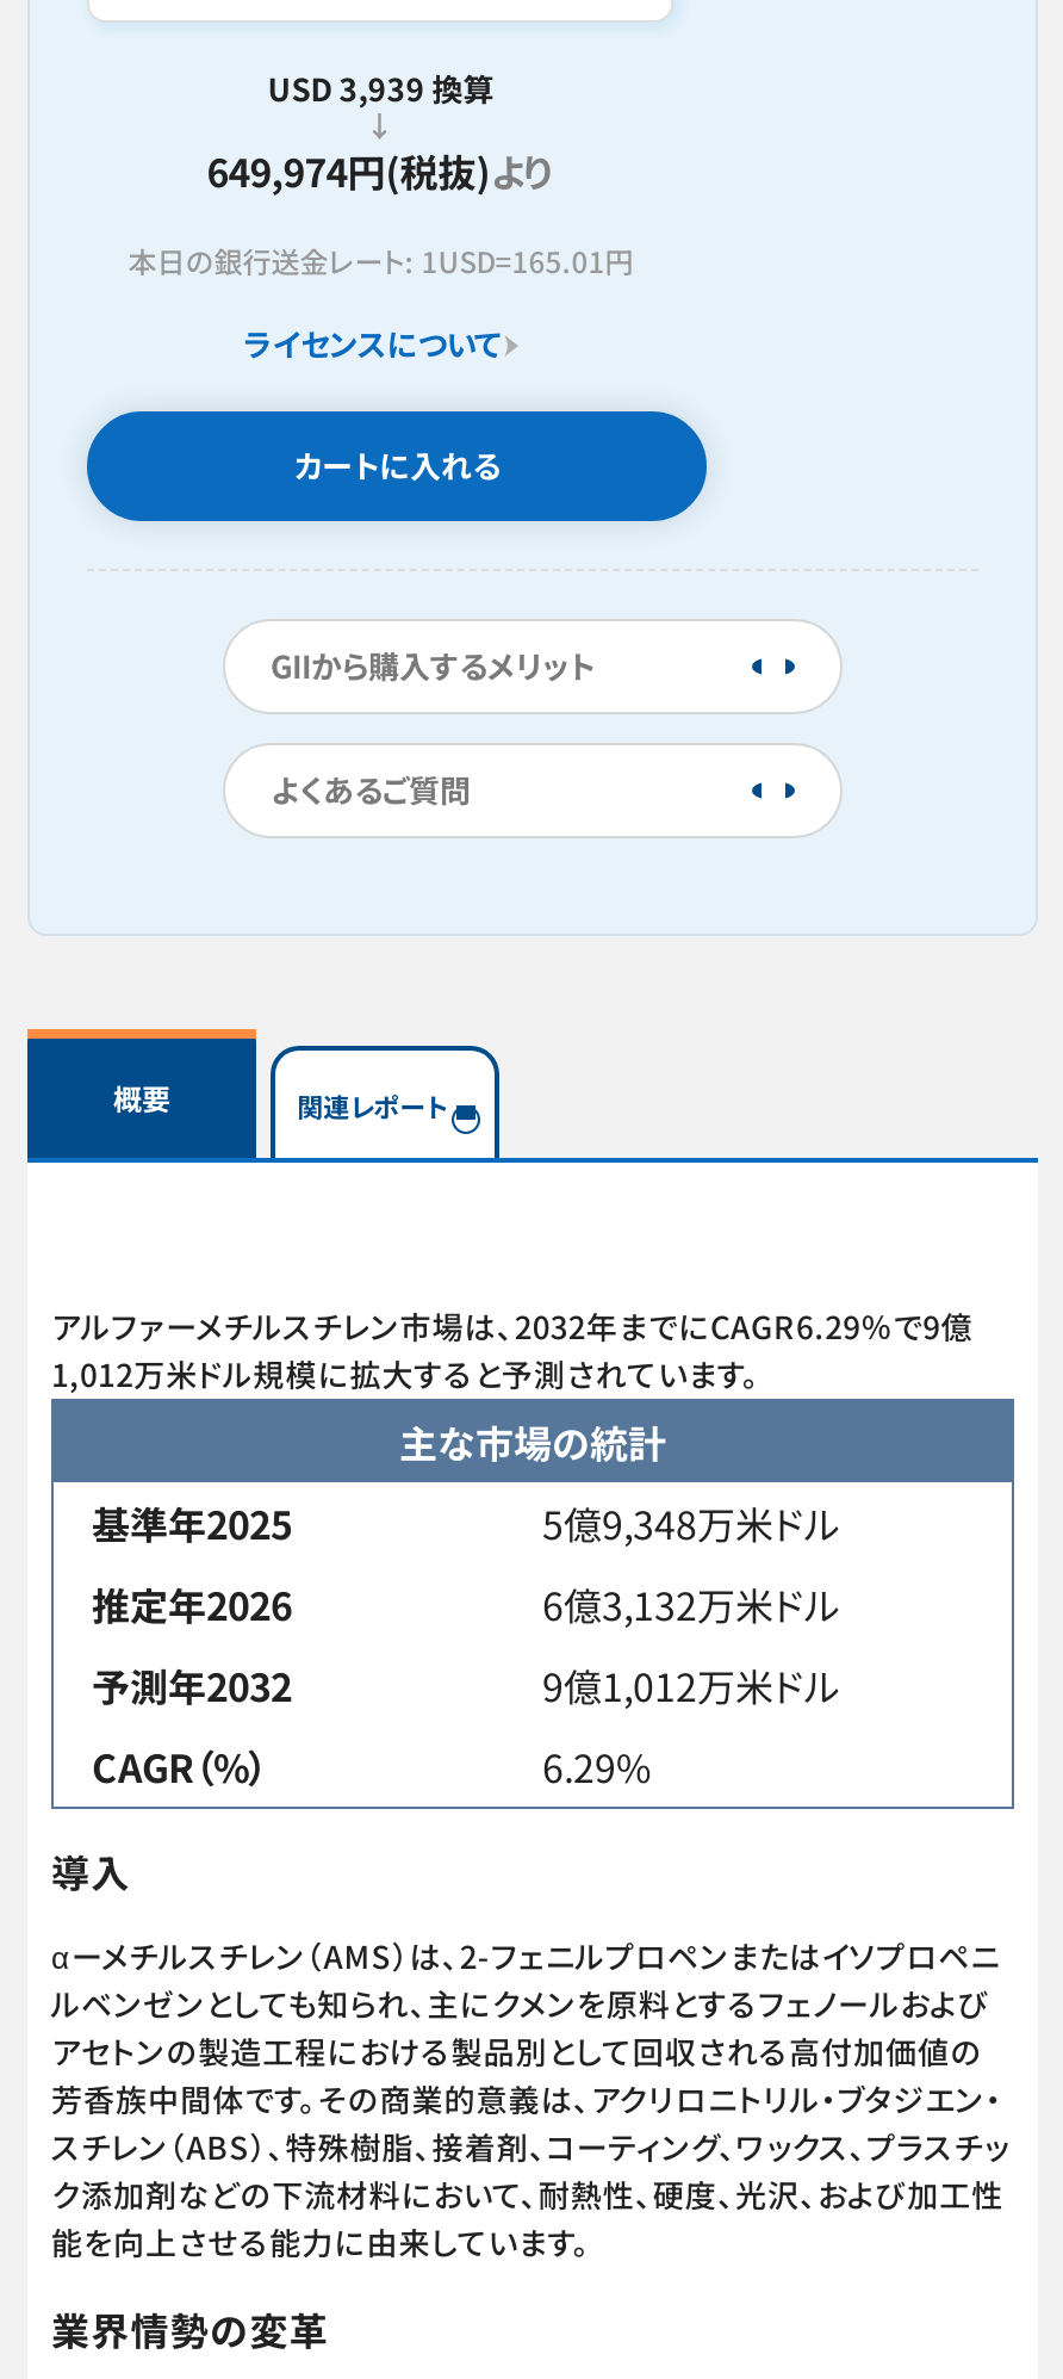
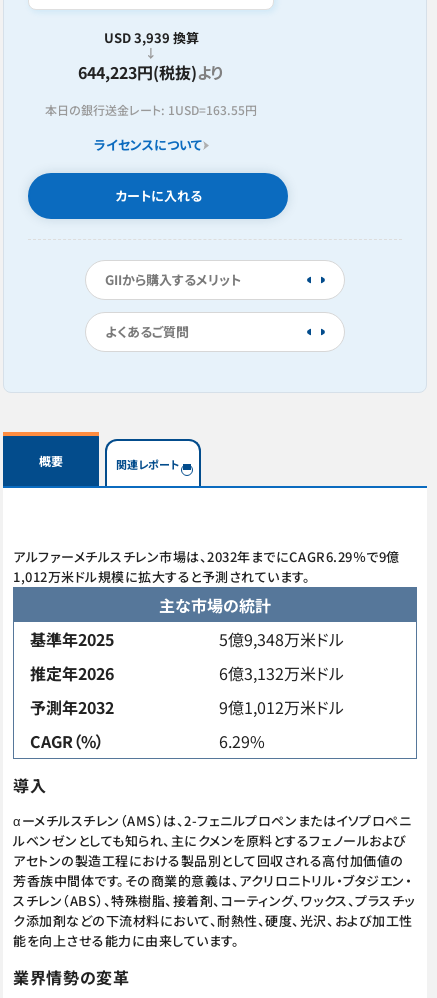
- 649,974円(税抜)より
+ 644,223円(税抜)より

- 本日の銀行送金レート: 1USD=165.01円
+ 本日の銀行送金レート: 1USD=163.55円
